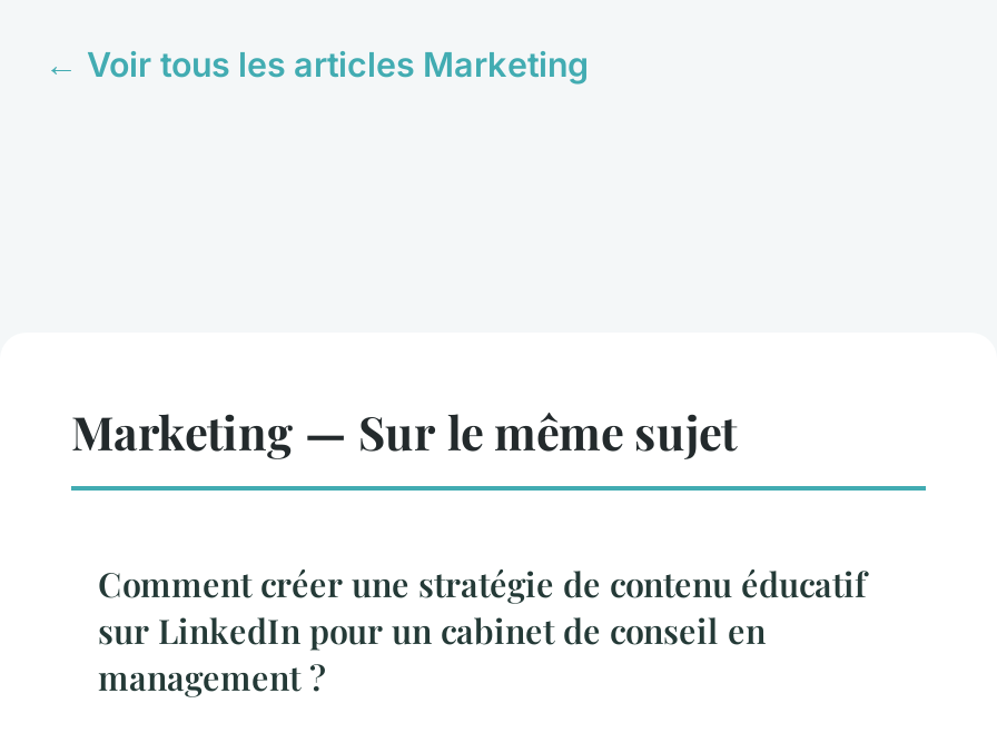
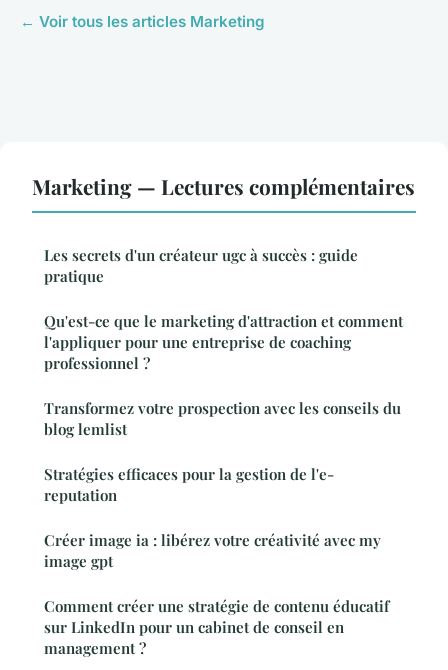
- Marketing — Sur le même sujet
+ Marketing — Lectures complémentaires
+ Les secrets d'un créateur ugc à succès : guide
+ pratique
+ Qu'est-ce que le marketing d'attraction et comment
+ l'appliquer pour une entreprise de coaching
+ professionnel ?
+ Transformez votre prospection avec les conseils du
+ blog lemlist
+ Stratégies efficaces pour la gestion de l'e-
+ reputation
+ Créer image ia : libérez votre créativité avec my
+ image gpt
